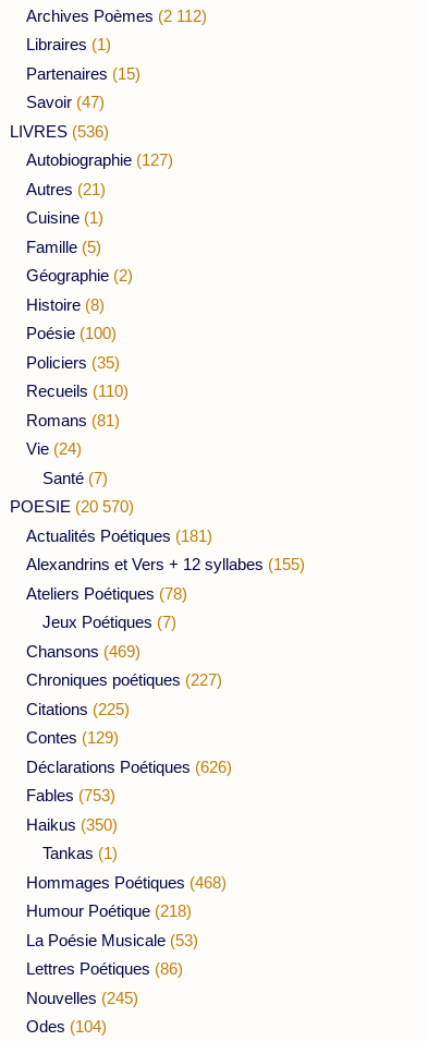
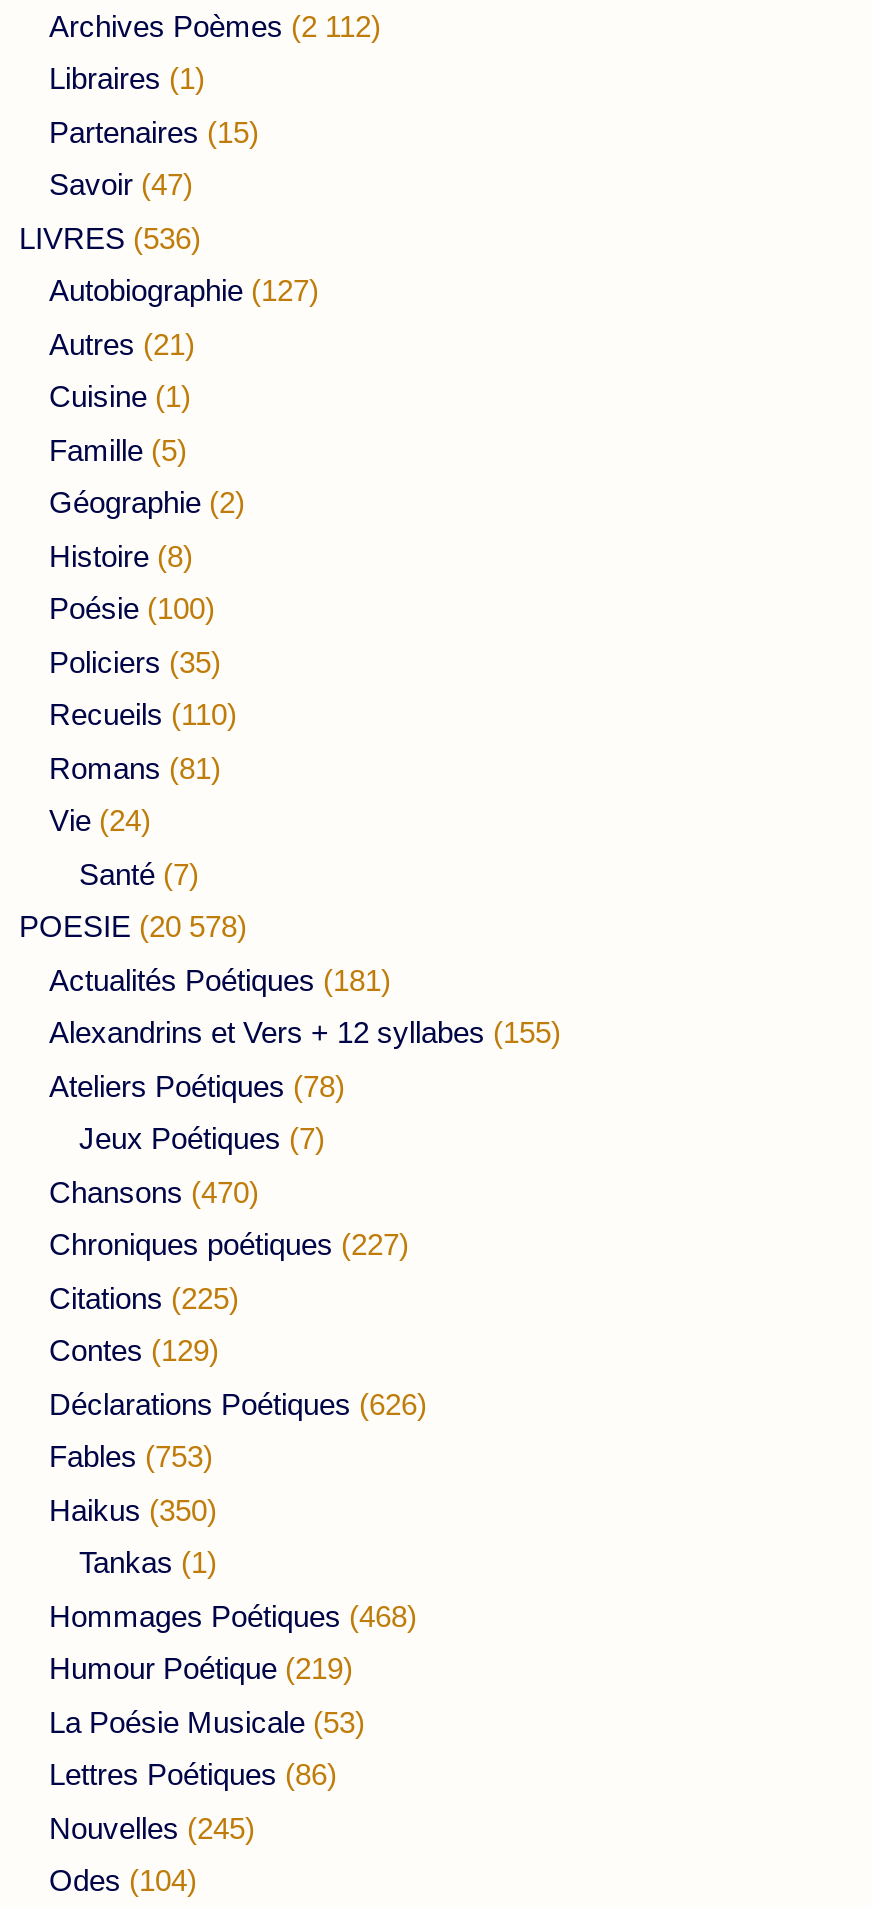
- POESIE (20 570)
+ POESIE (20 578)

- Chansons (469)
+ Chansons (470)

- Humour Poétique (218)
+ Humour Poétique (219)
